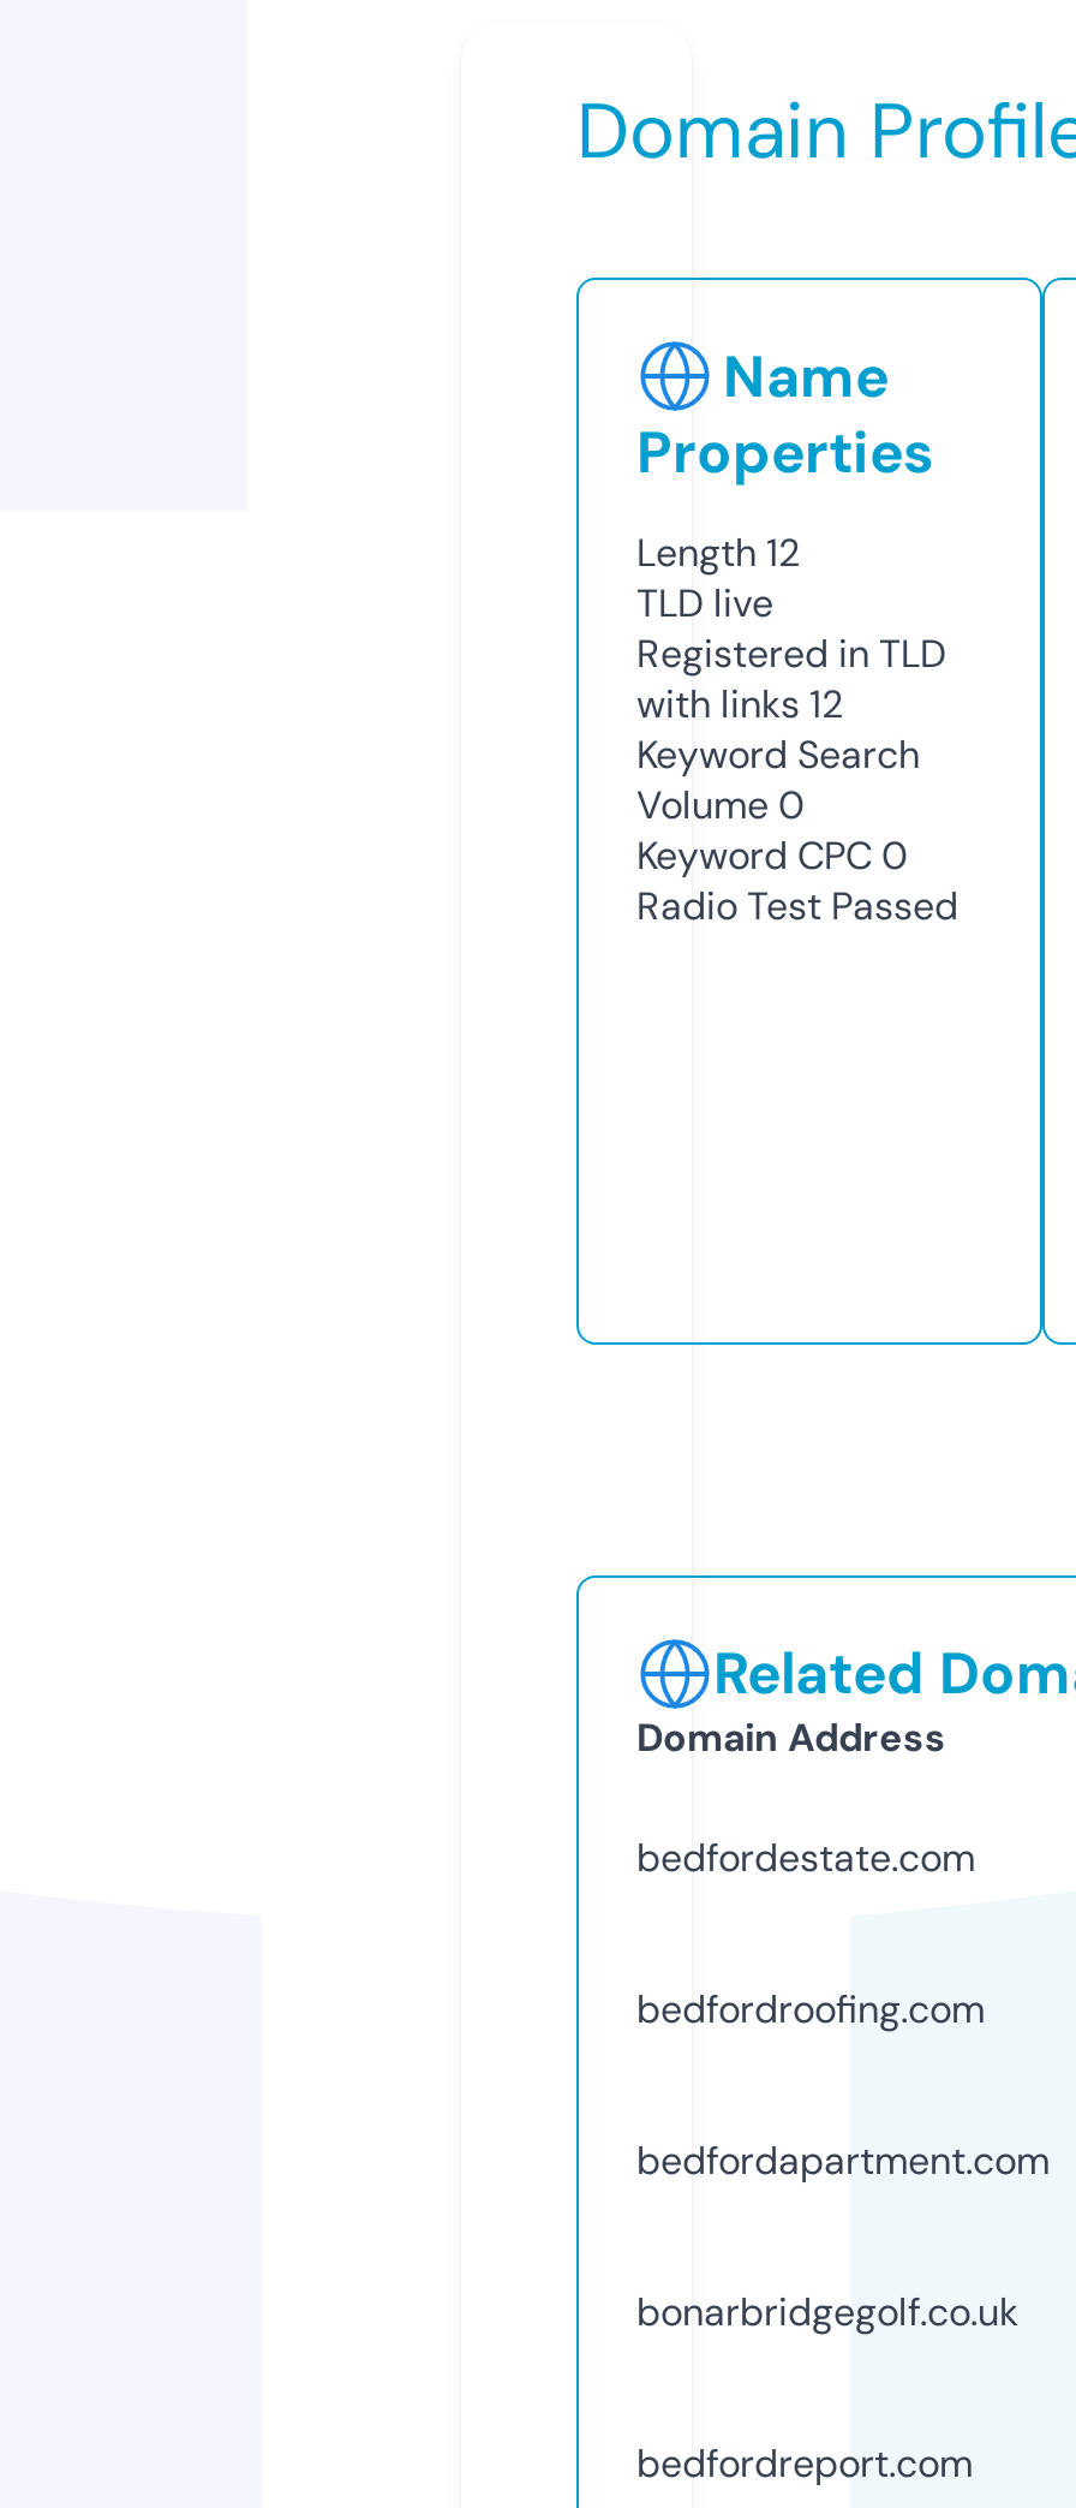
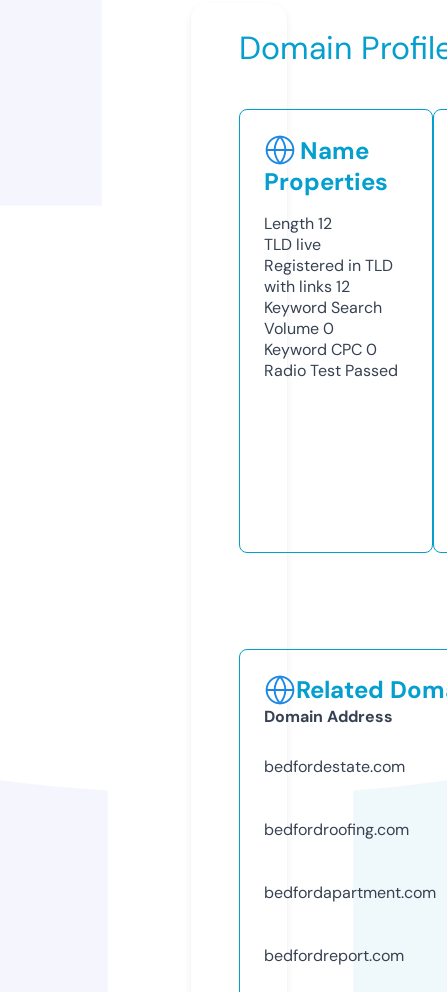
- bonarbridgegolf.co.uk
